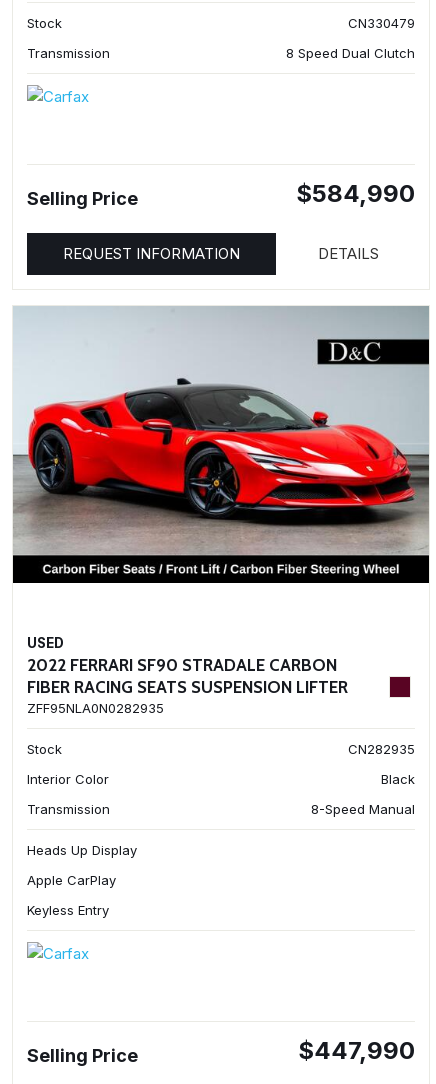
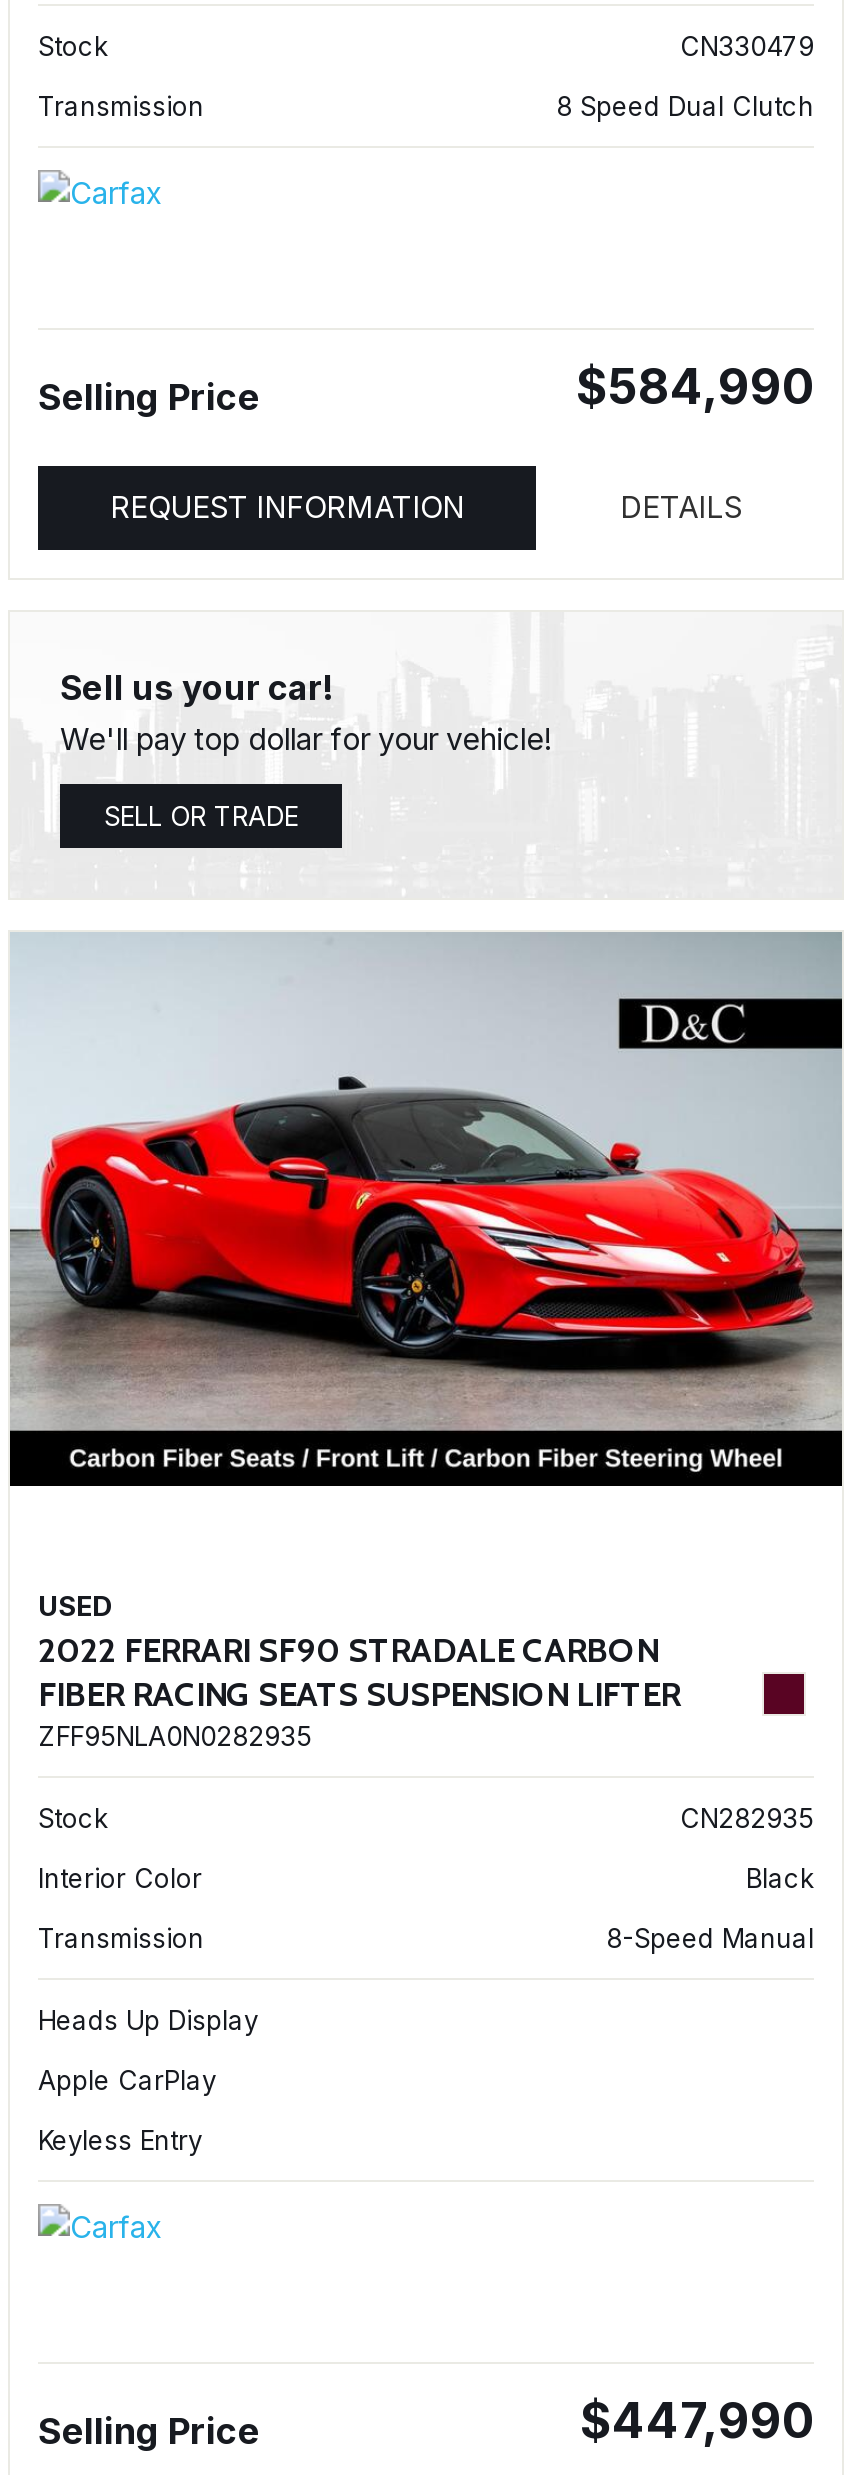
+ Sell us your car!
+ We'll pay top dollar for your vehicle!
+ SELL OR TRADE
